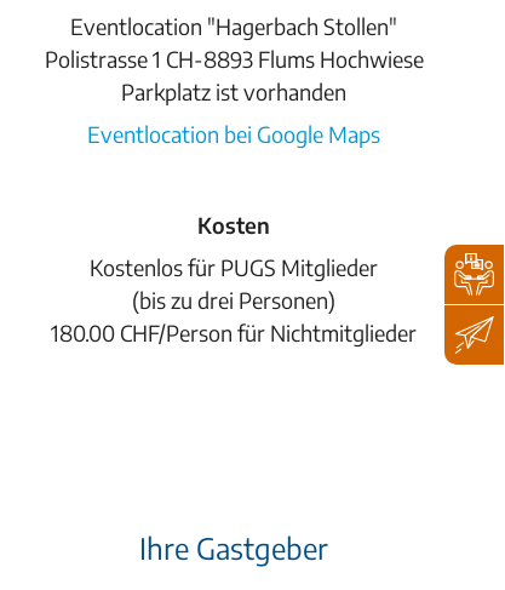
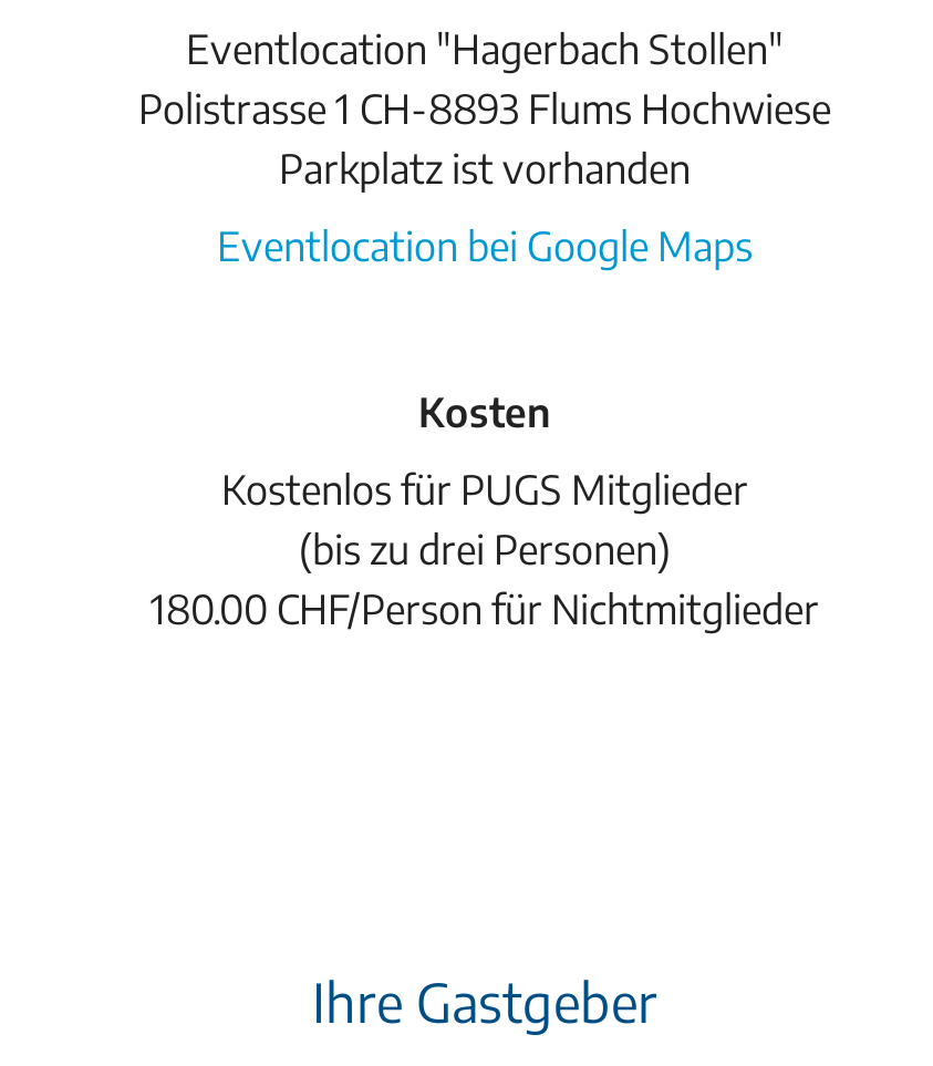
- [image]
